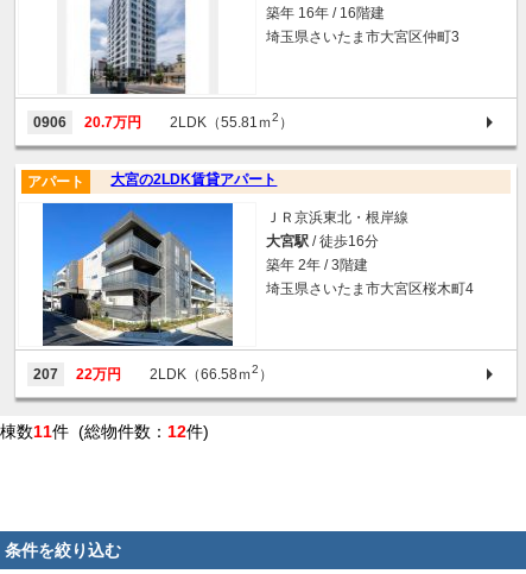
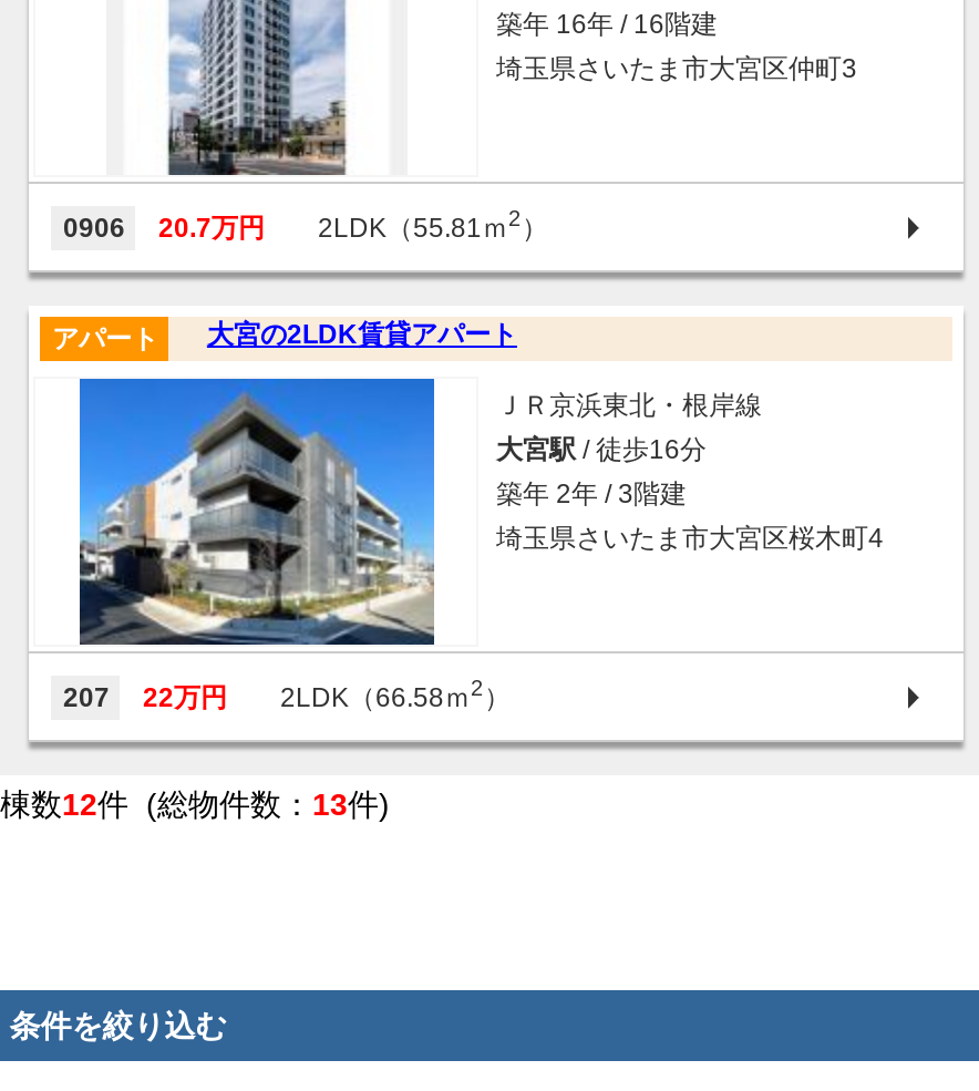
- 棟数11件 (総物件数：12件)
+ 棟数12件 (総物件数：13件)
